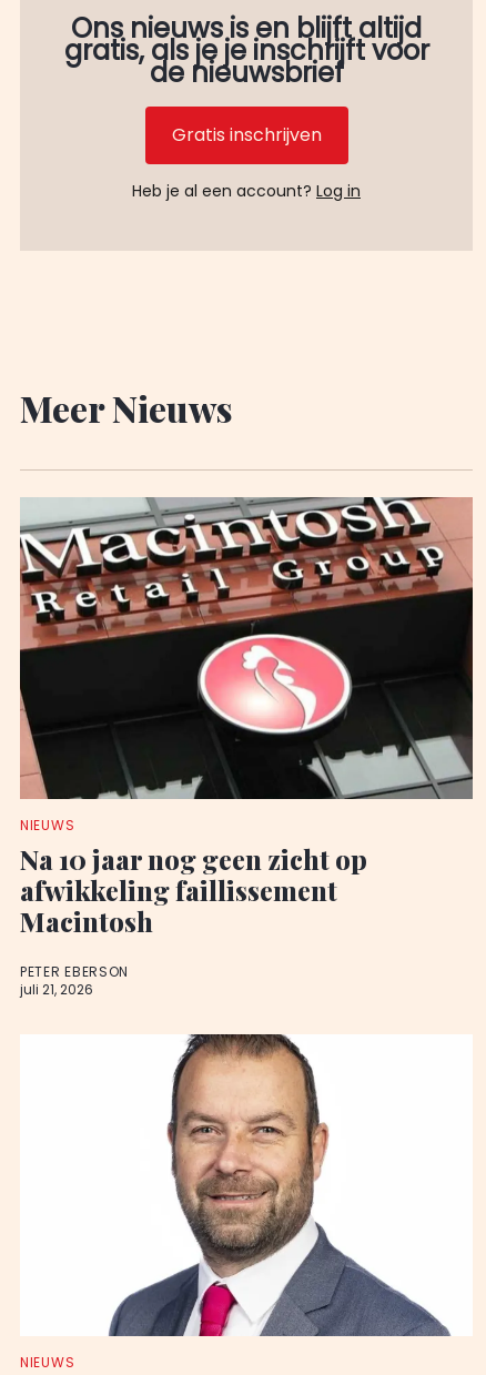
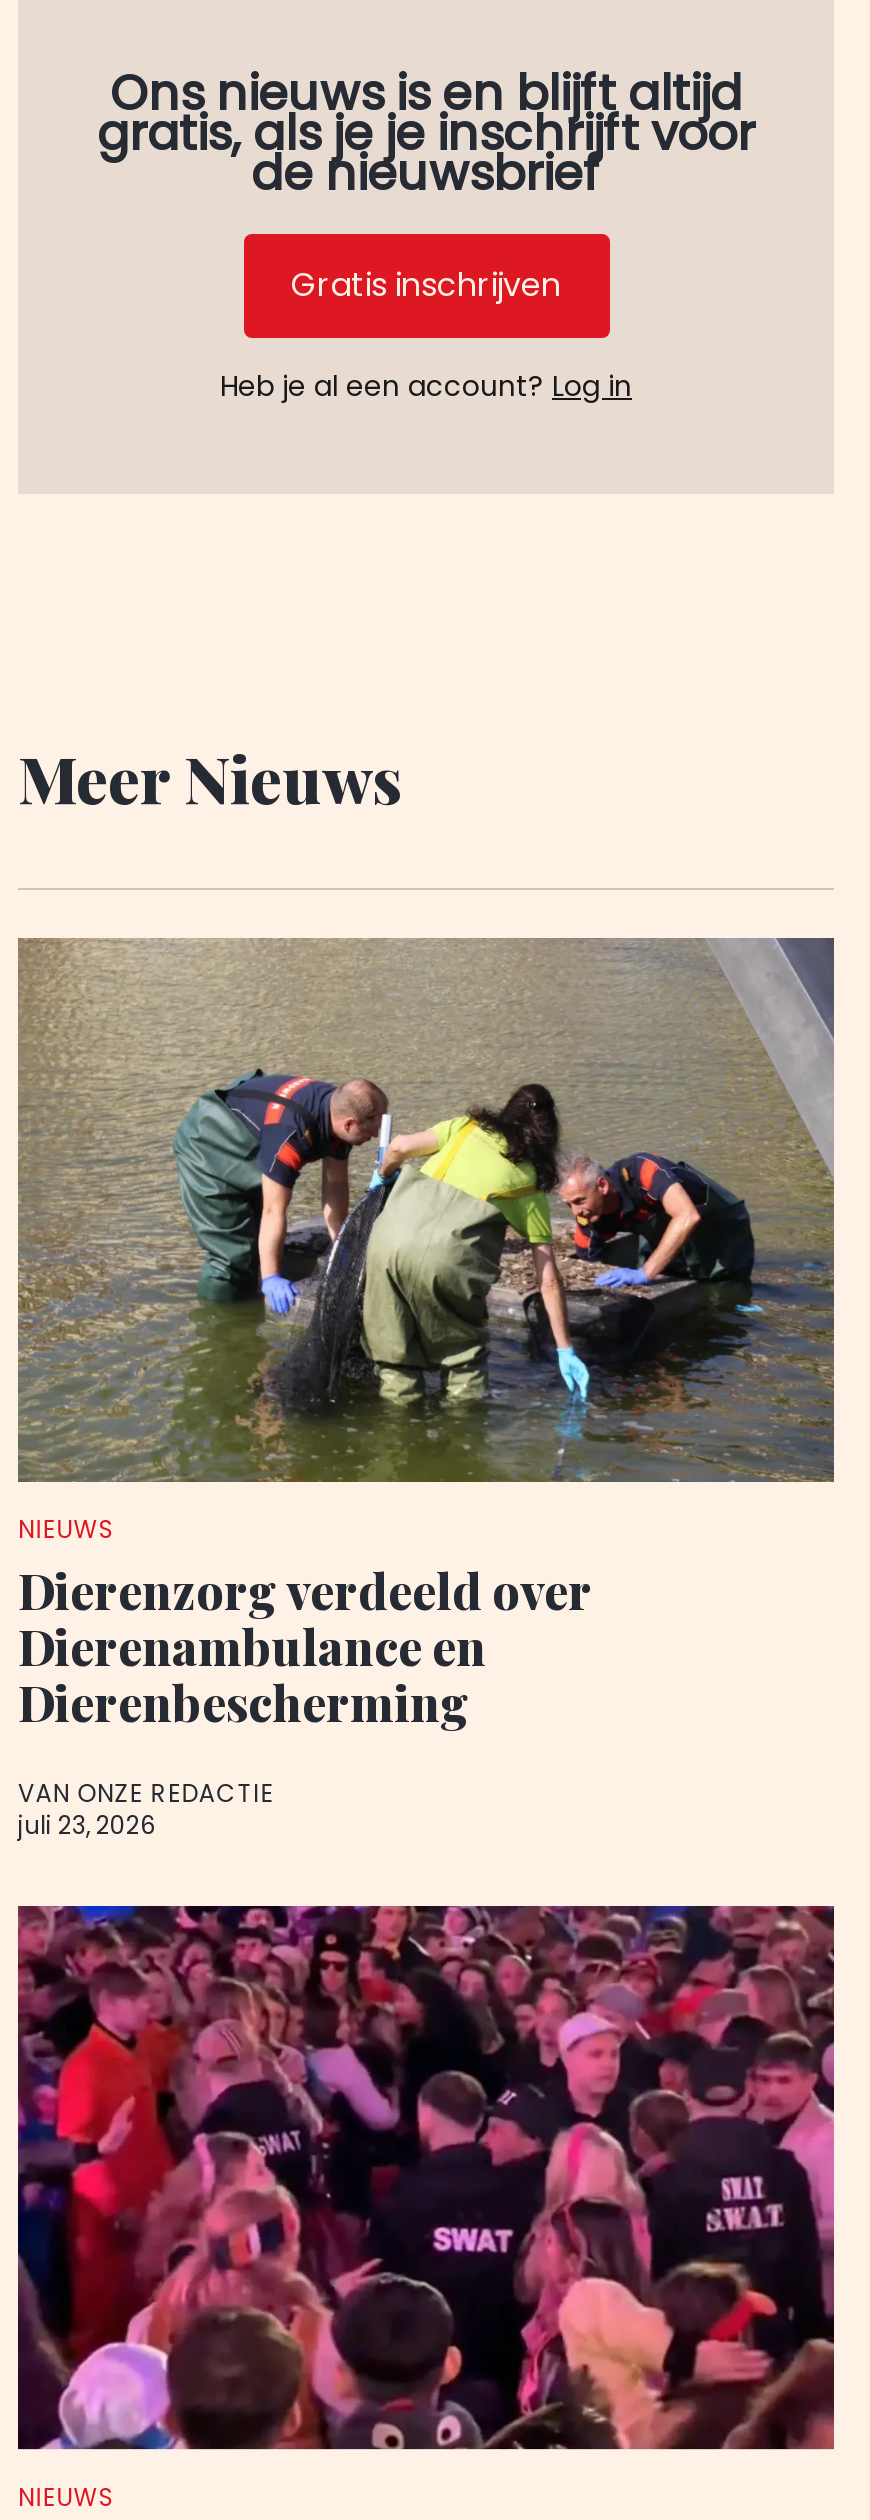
- [image]
- Na 10 jaar nog geen zicht op
- afwikkeling faillissement
- Macintosh
+ [image]
+ Dierenzorg verdeeld over
+ Dierenambulance en
+ Dierenbescherming

- PETER EBERSON
- juli 21, 2026
+ VAN ONZE REDACTIE
+ juli 23, 2026

- [image]
+ [image]
